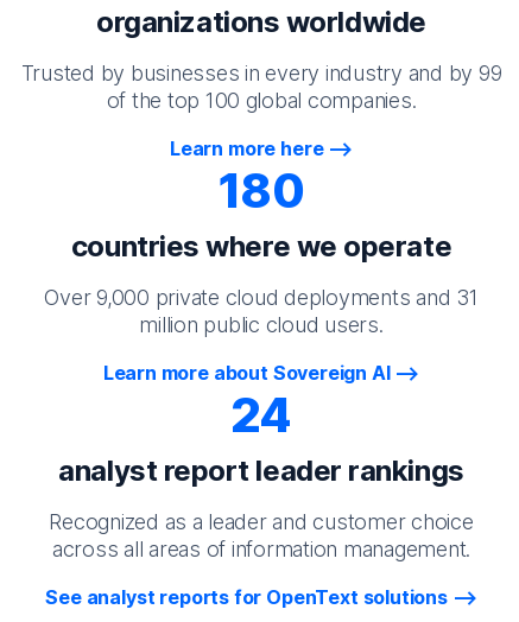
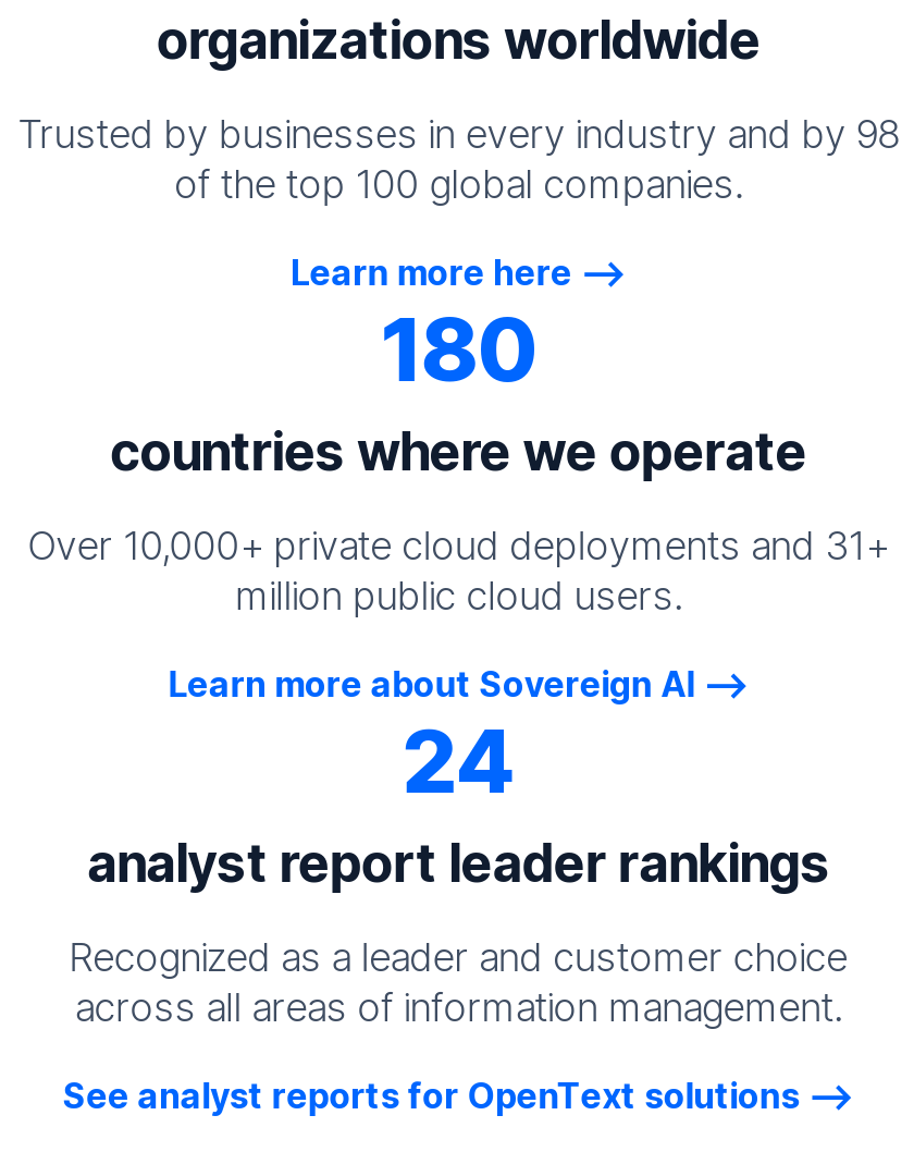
- Trusted by businesses in every industry and by 99
+ Trusted by businesses in every industry and by 98

- Over 9,000 private cloud deployments and 31
+ Over 10,000+ private cloud deployments and 31+
